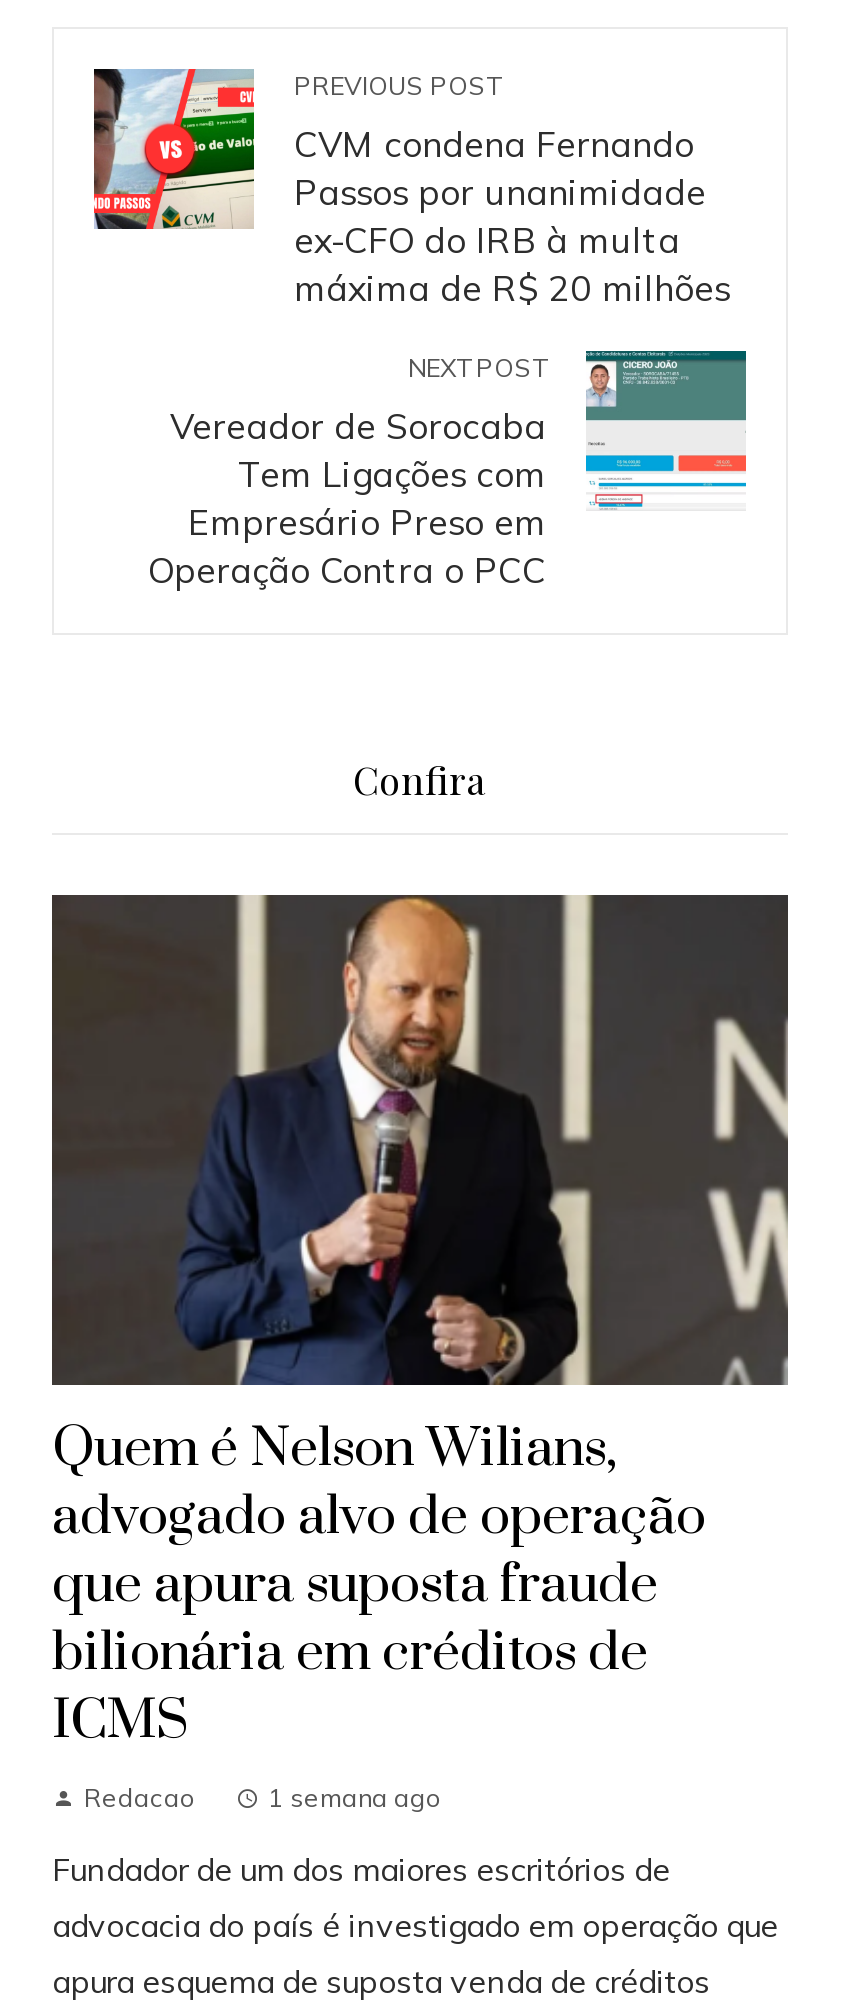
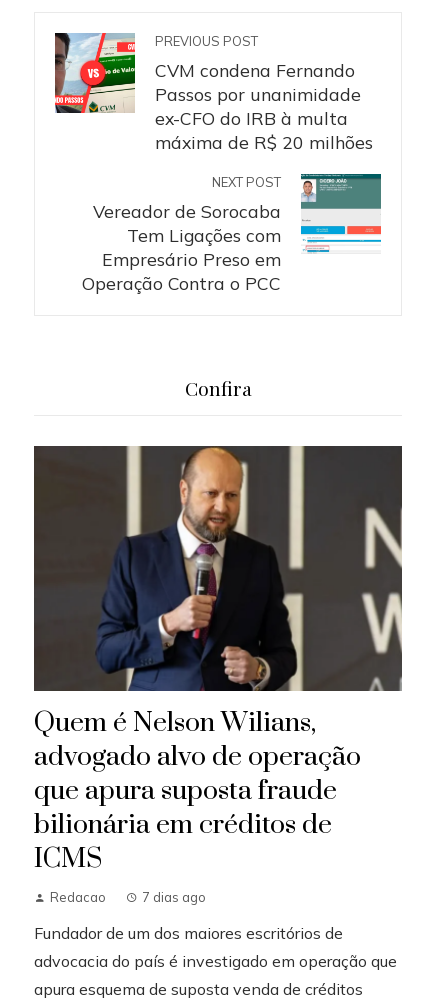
- 1 semana ago
+ 7 dias ago
